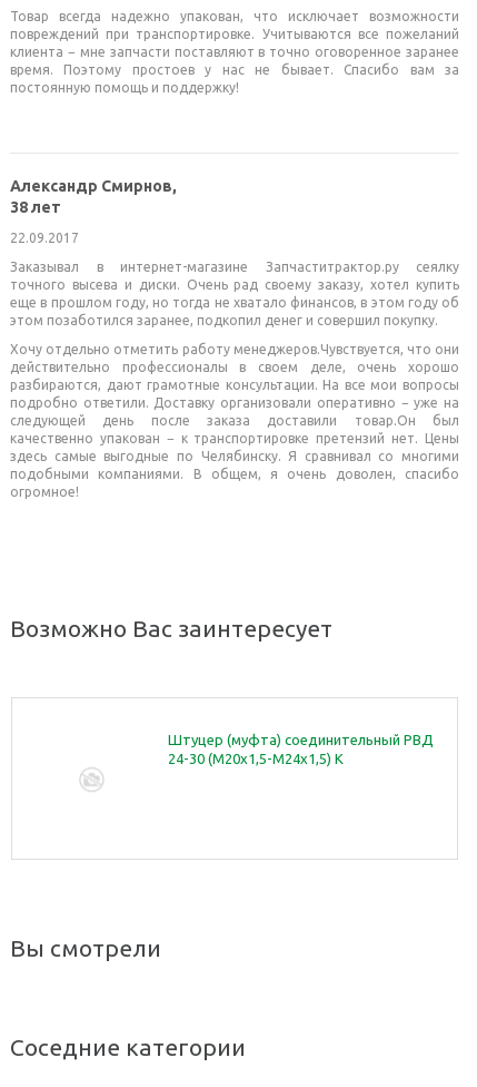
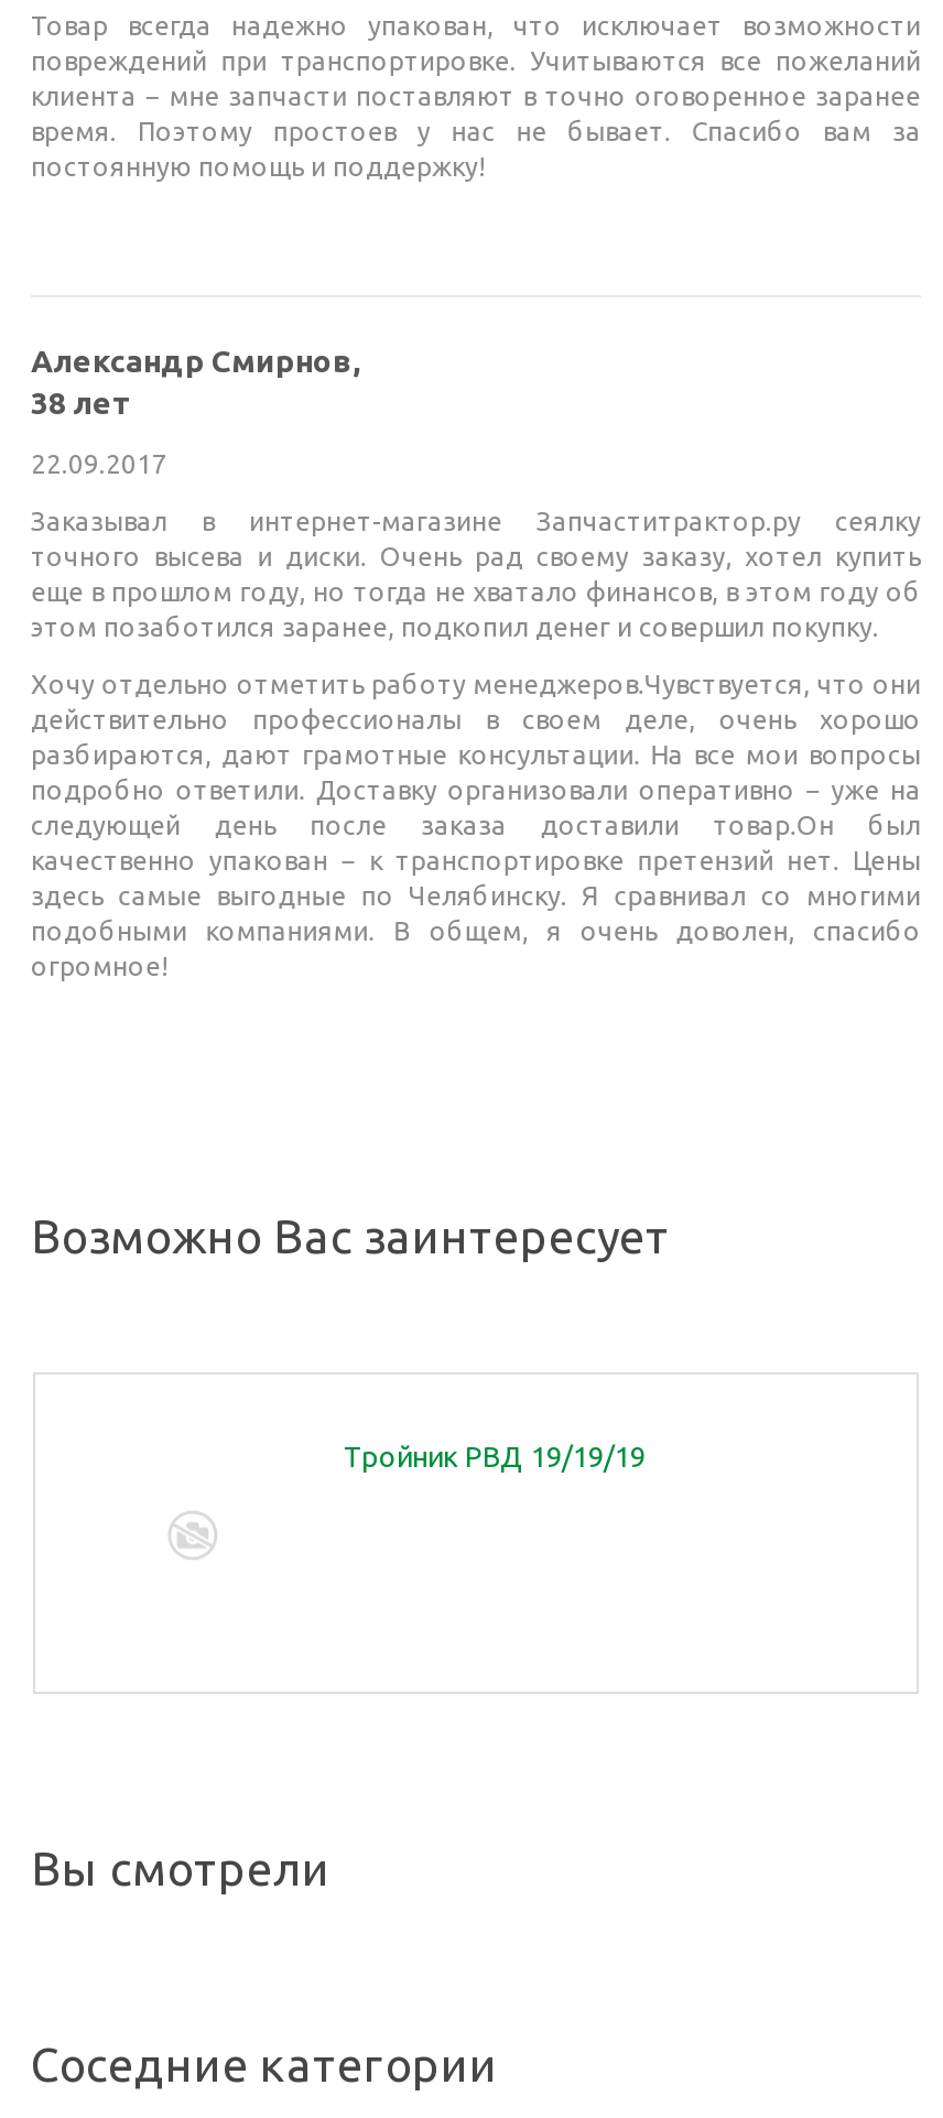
- Штуцер (муфта) соединительный РВД
- 24-30 (М20х1,5-М24х1,5) К
+ Тройник РВД 19/19/19
